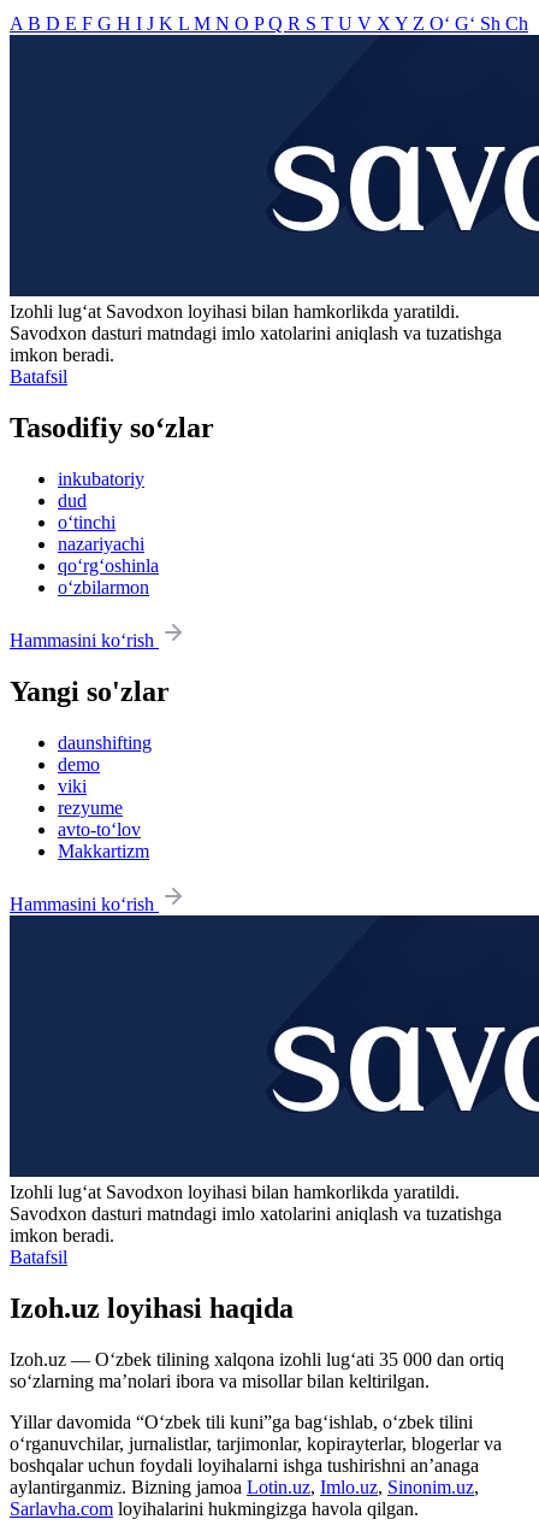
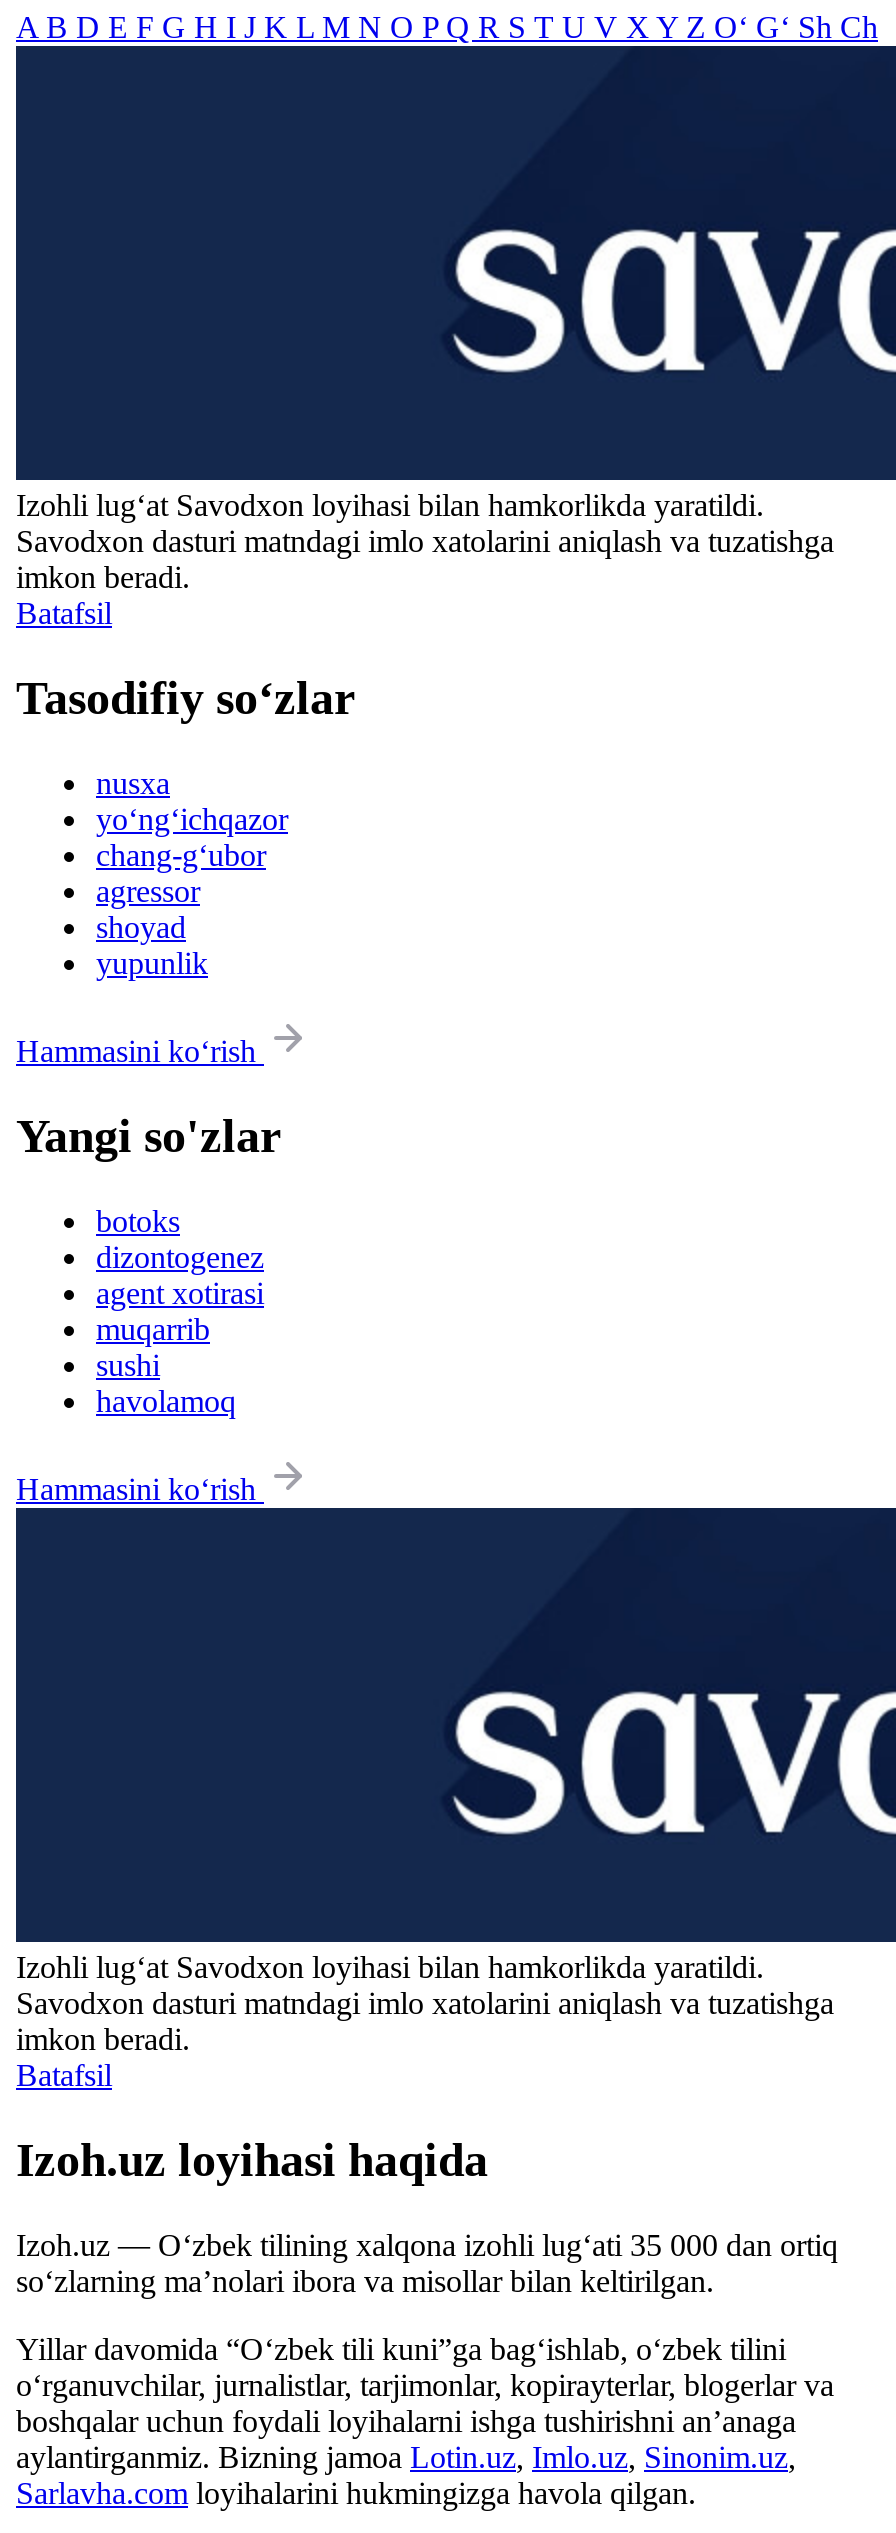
- inkubatoriy
- dud
- o‘tinchi
- nazariyachi
- qo‘rg‘oshinla
- o‘zbilarmon
+ nusxa
+ yo‘ng‘ichqazor
+ chang-g‘ubor
+ agressor
+ shoyad
+ yupunlik

- daunshifting
- demo
- viki
- rezyume
- avto-to‘lov
- Makkartizm
+ botoks
+ dizontogenez
+ agent xotirasi
+ muqarrib
+ sushi
+ havolamoq
